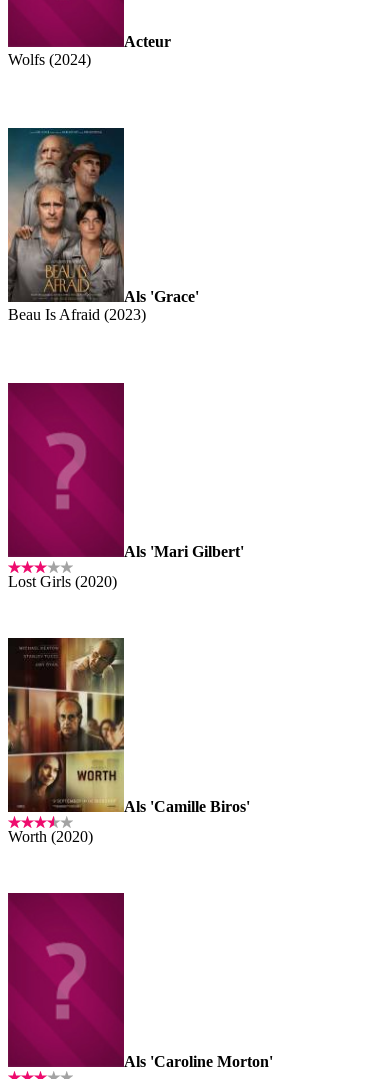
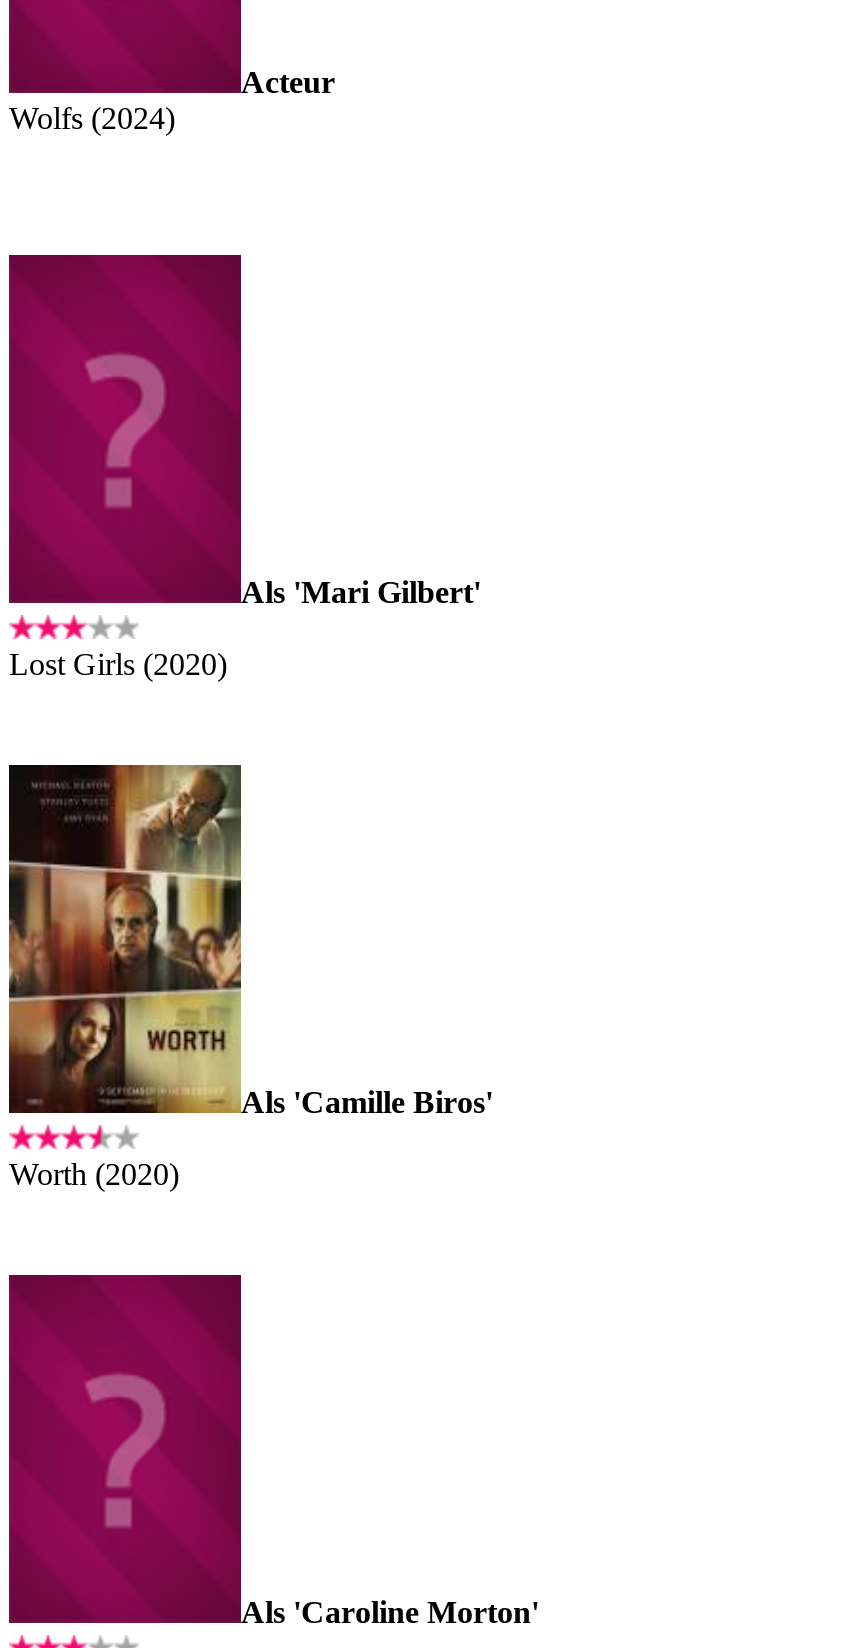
- [image]
- Als 'Grace'
- Beau Is Afraid (2023)
